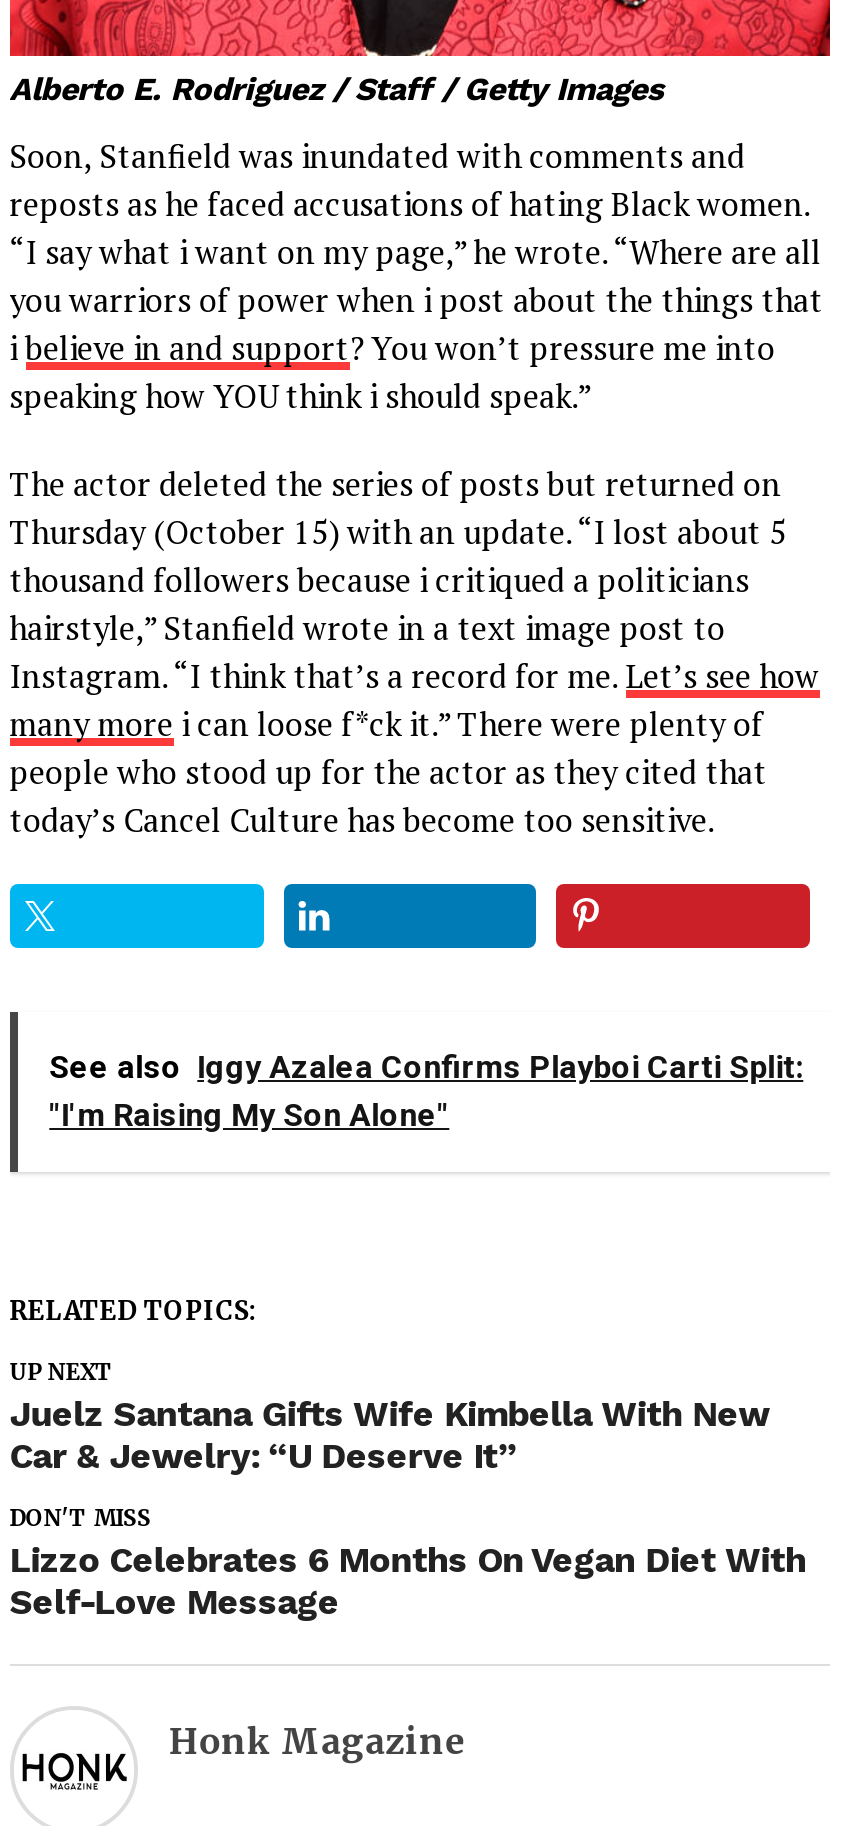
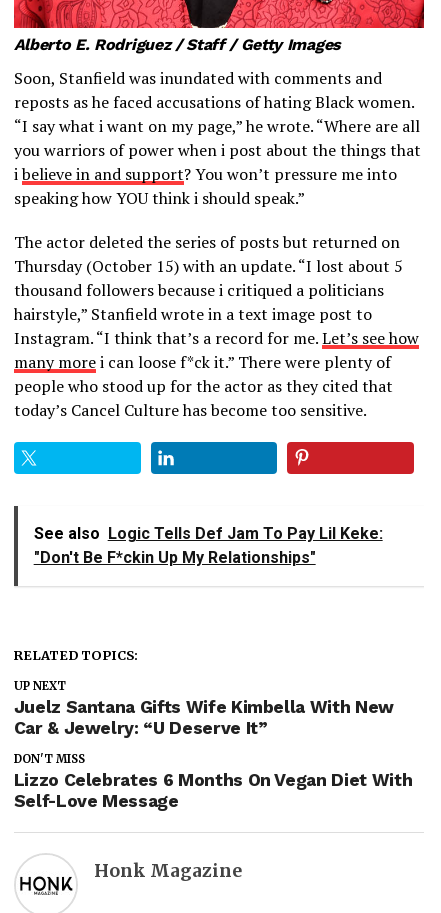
- See also Iggy Azalea Confirms Playboi Carti Split:
- "I'm Raising My Son Alone"
+ See also Logic Tells Def Jam To Pay Lil Keke:
+ "Don't Be F*ckin Up My Relationships"
